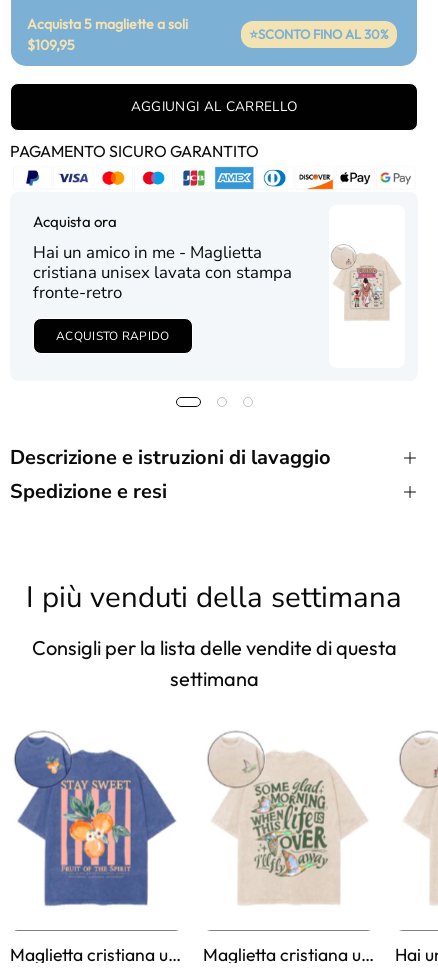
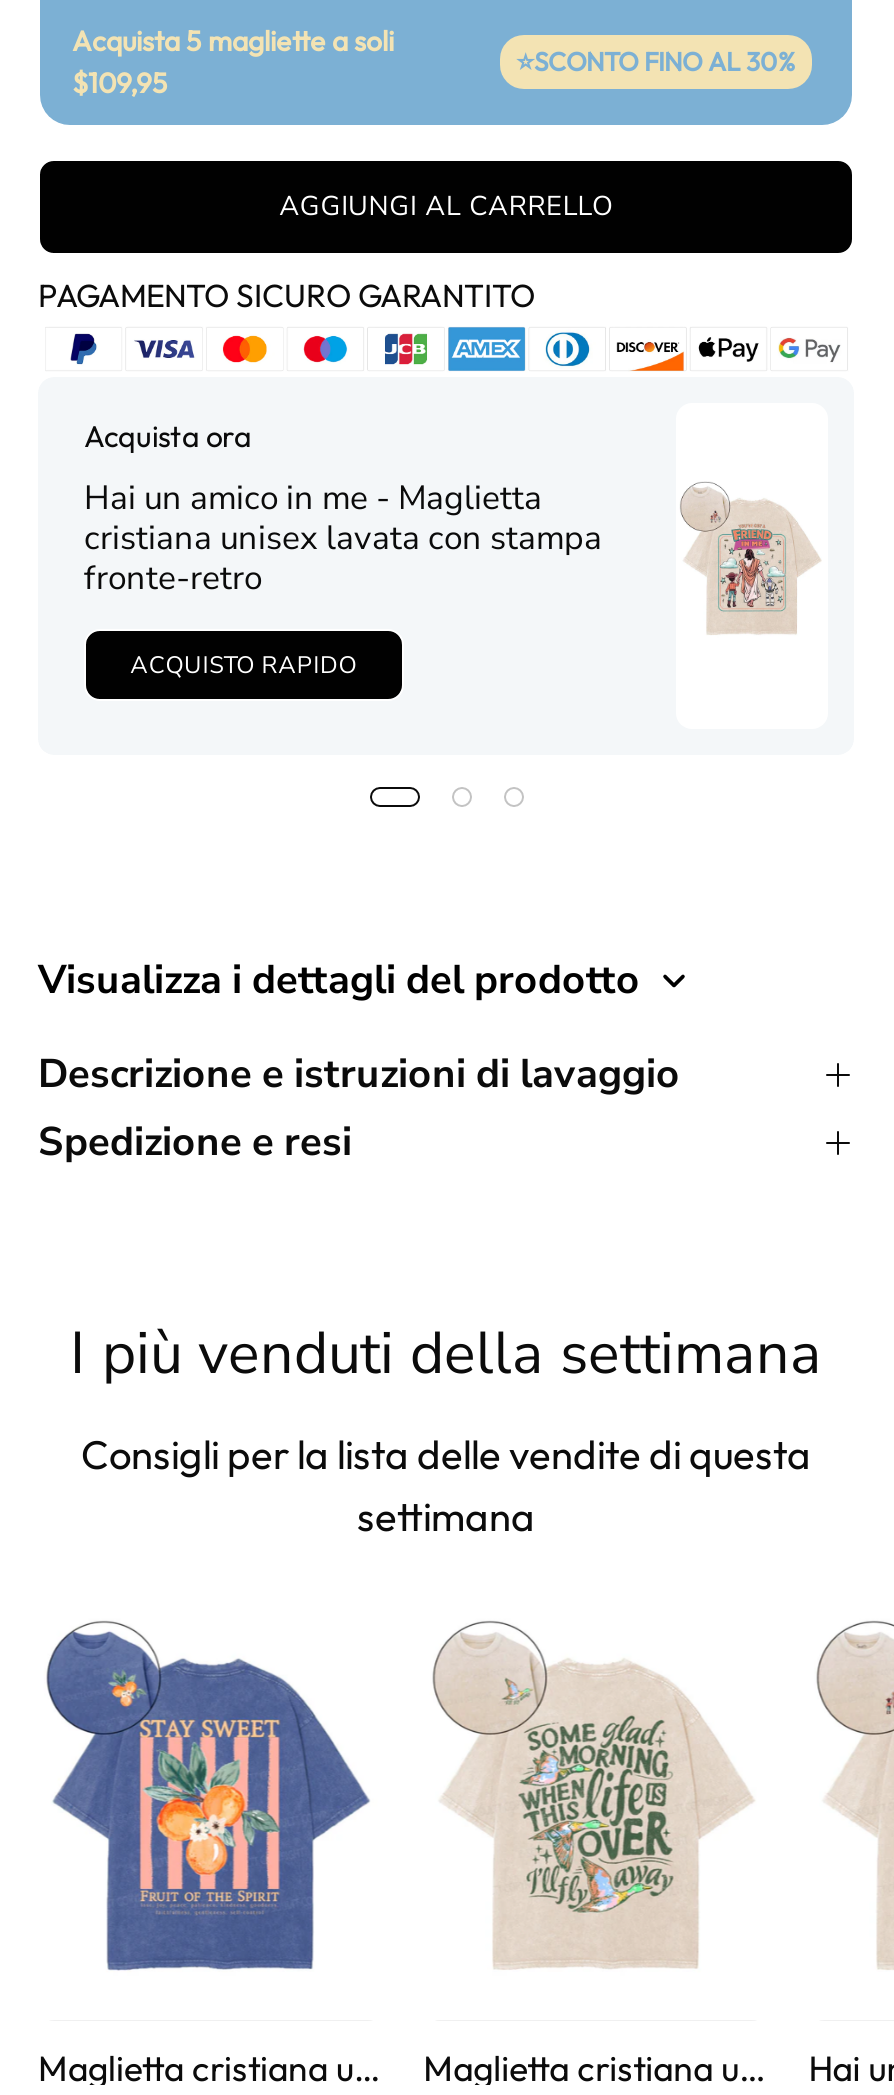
+ Visualizza i dettagli del prodotto
